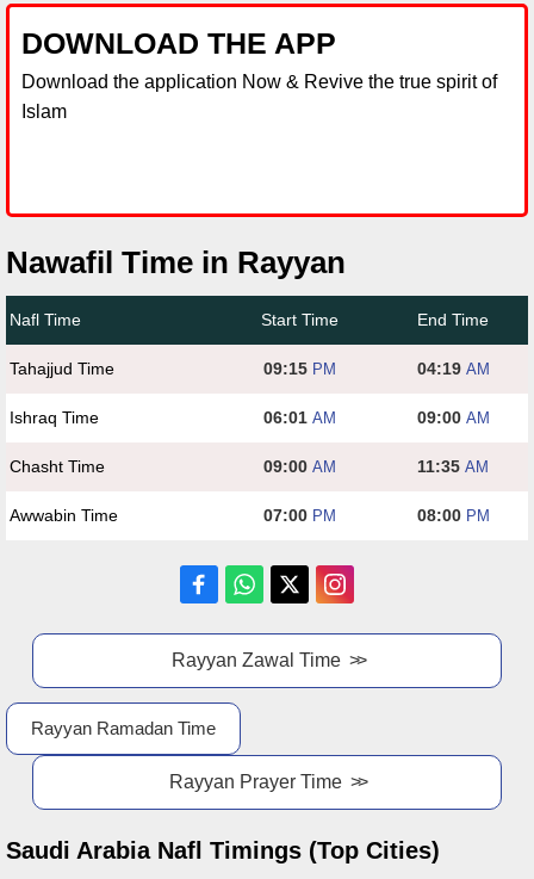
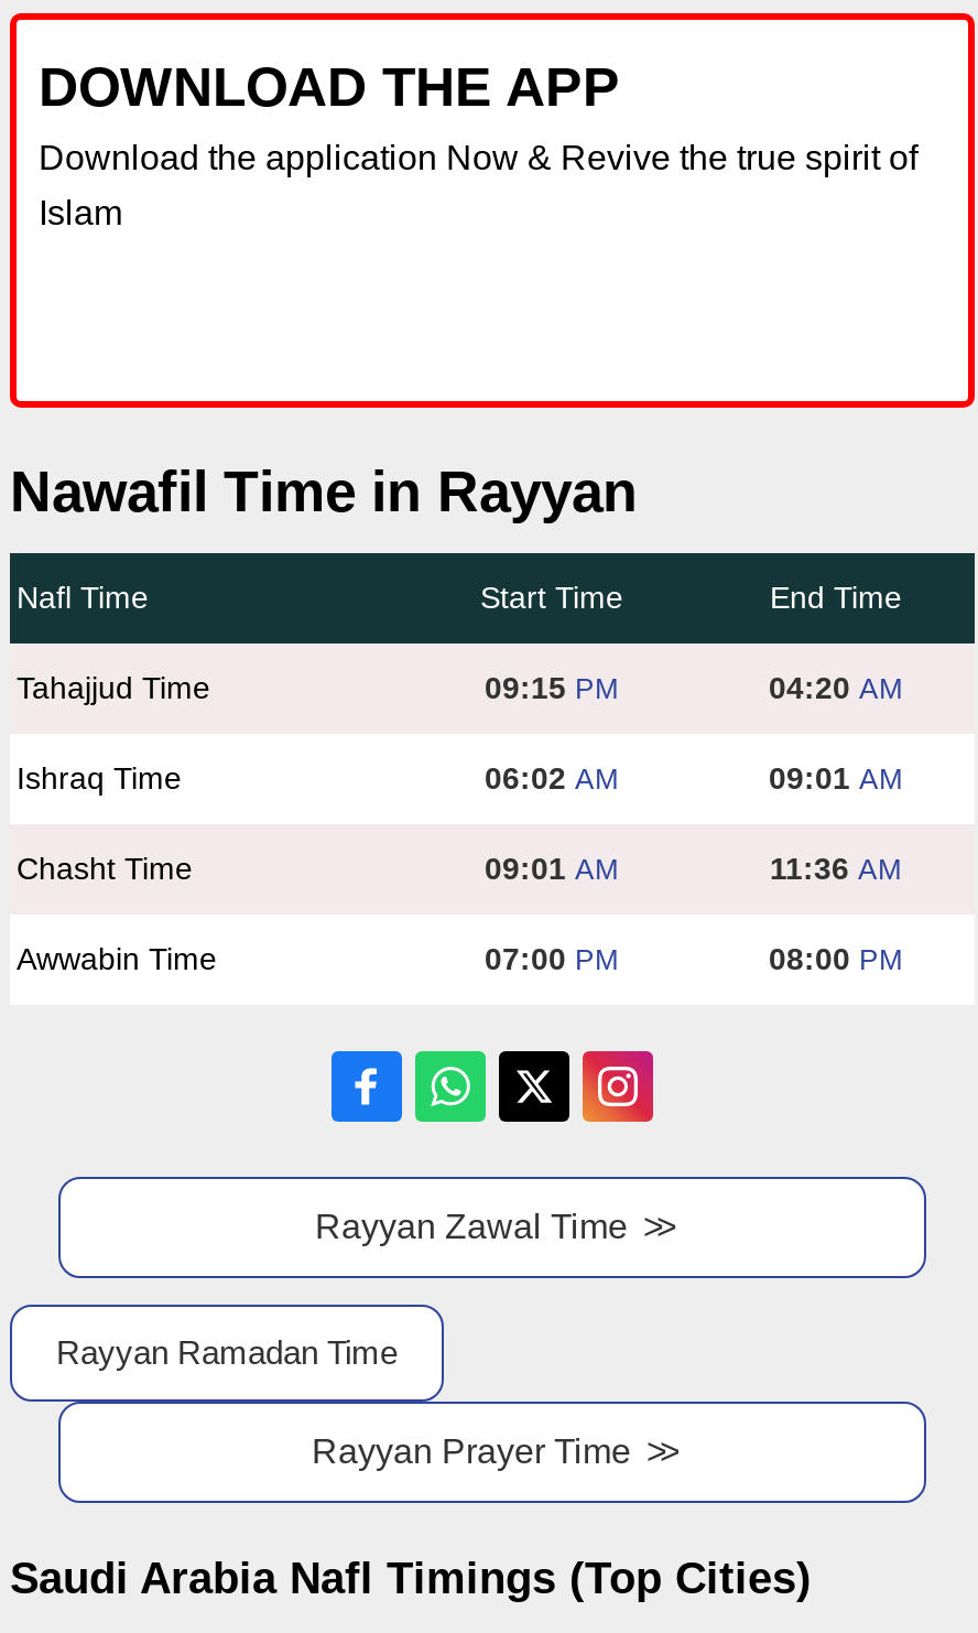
- 04:19 AM
+ 04:20 AM

- 06:01 AM
+ 06:02 AM

- 09:00 AM
+ 09:01 AM

- 09:00 AM
+ 09:01 AM

- 11:35 AM
+ 11:36 AM
